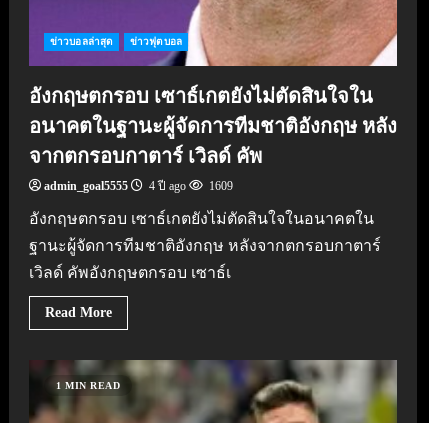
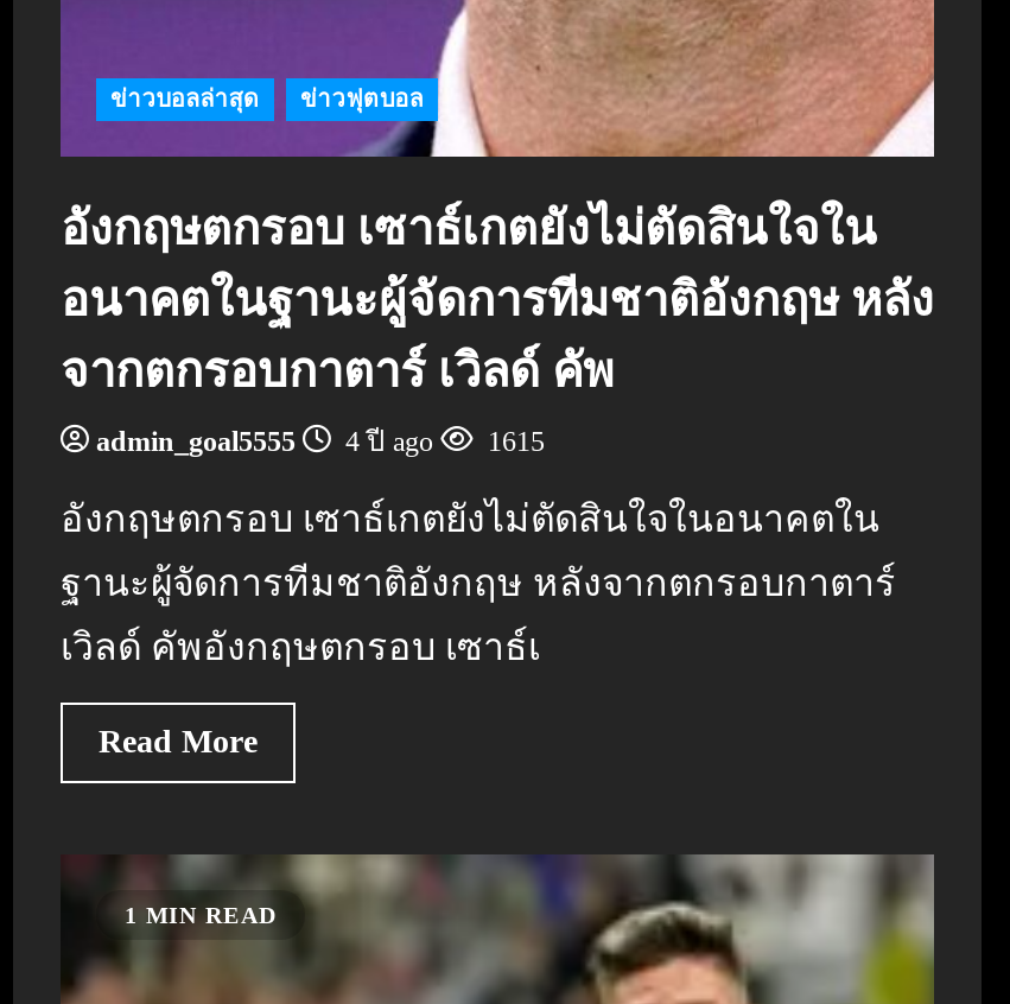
- admin_goal5555 4 ปี ago 1609
+ admin_goal5555 4 ปี ago 1615
